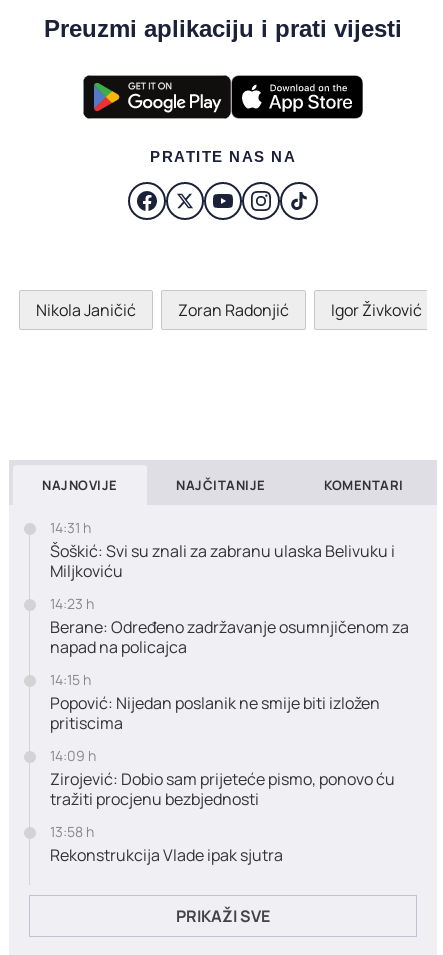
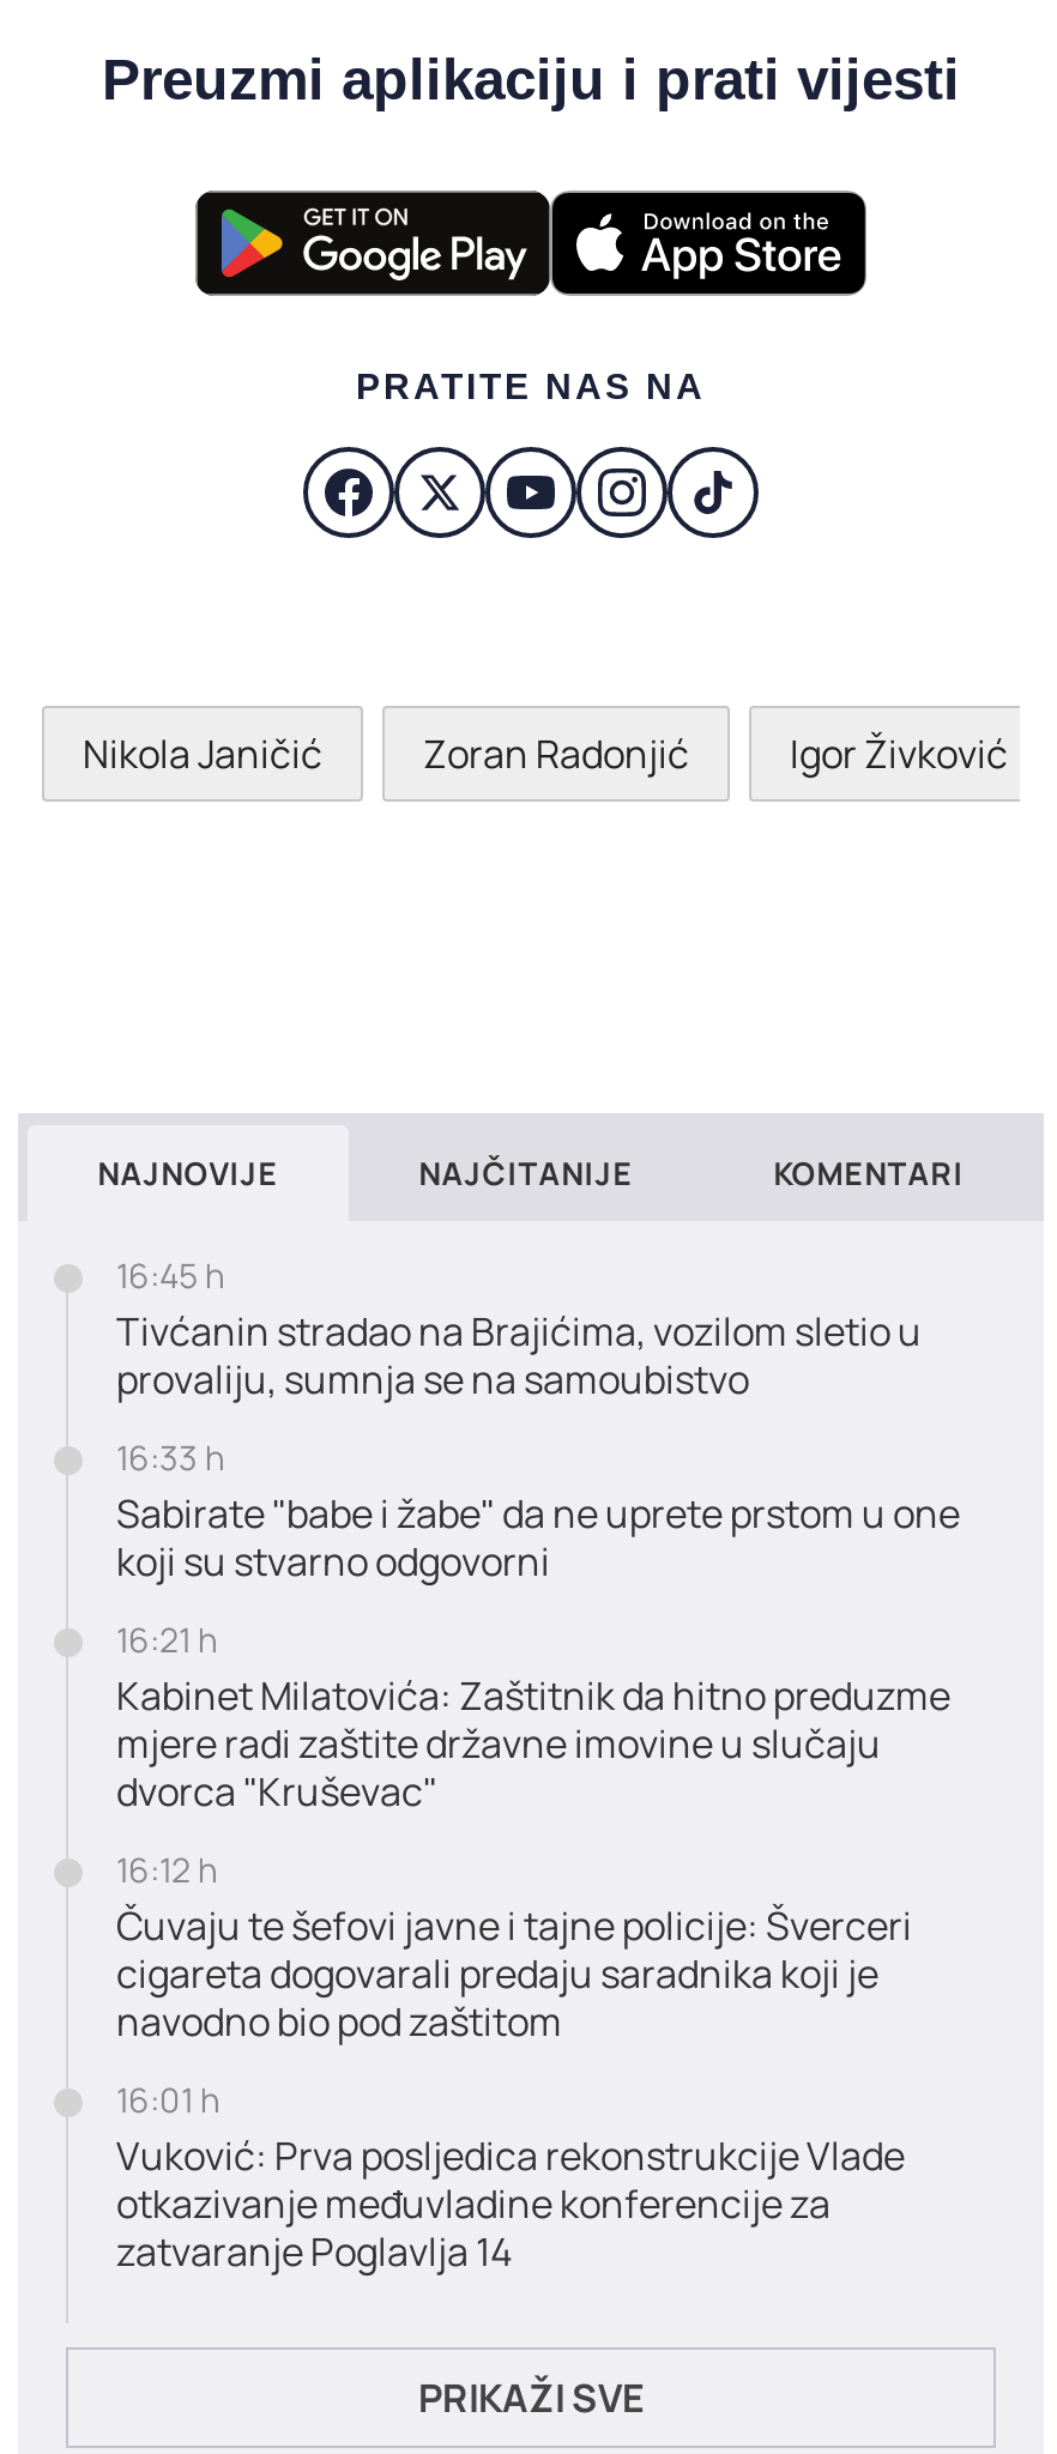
- 14:31 h
+ 16:45 h

- Šoškić: Svi su znali za zabranu ulaska Belivuku i
- Miljkoviću
+ Tivćanin stradao na Brajićima, vozilom sletio u
+ provaliju, sumnja se na samoubistvo

- 14:23 h
+ 16:33 h

- Berane: Određeno zadržavanje osumnjičenom za
- napad na policajca
+ Sabirate "babe i žabe" da ne uprete prstom u one
+ koji su stvarno odgovorni

- 14:15 h
+ 16:21 h

- Popović: Nijedan poslanik ne smije biti izložen
- pritiscima
+ Kabinet Milatovića: Zaštitnik da hitno preduzme
+ mjere radi zaštite državne imovine u slučaju
+ dvorca "Kruševac"

- 14:09 h
+ 16:12 h

- Zirojević: Dobio sam prijeteće pismo, ponovo ću
- tražiti procjenu bezbjednosti
+ Čuvaju te šefovi javne i tajne policije: Šverceri
+ cigareta dogovarali predaju saradnika koji je
+ navodno bio pod zaštitom

- 13:58 h
+ 16:01 h

- Rekonstrukcija Vlade ipak sjutra
+ Vuković: Prva posljedica rekonstrukcije Vlade
+ otkazivanje međuvladine konferencije za
+ zatvaranje Poglavlja 14
